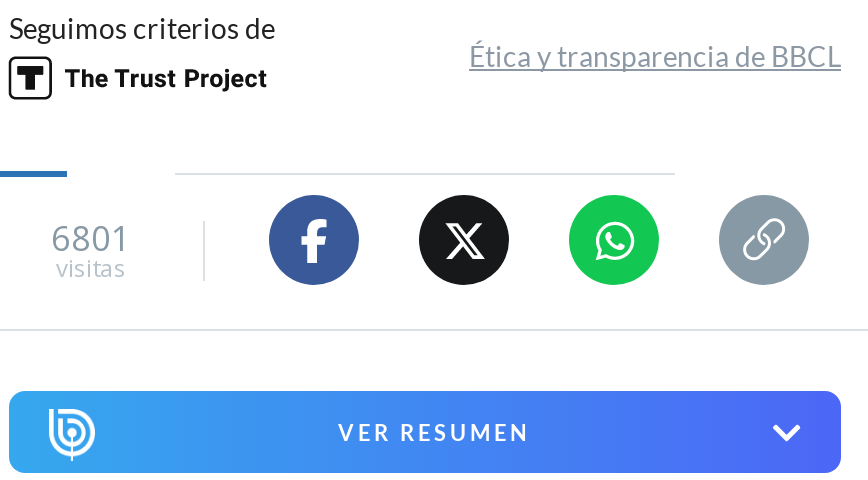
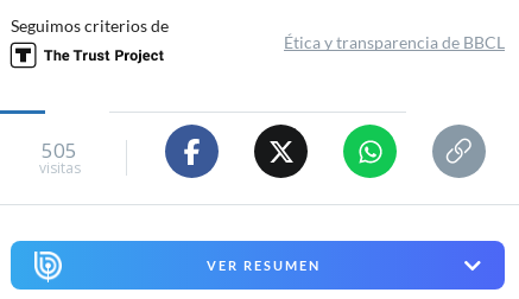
- 6801
+ 505
